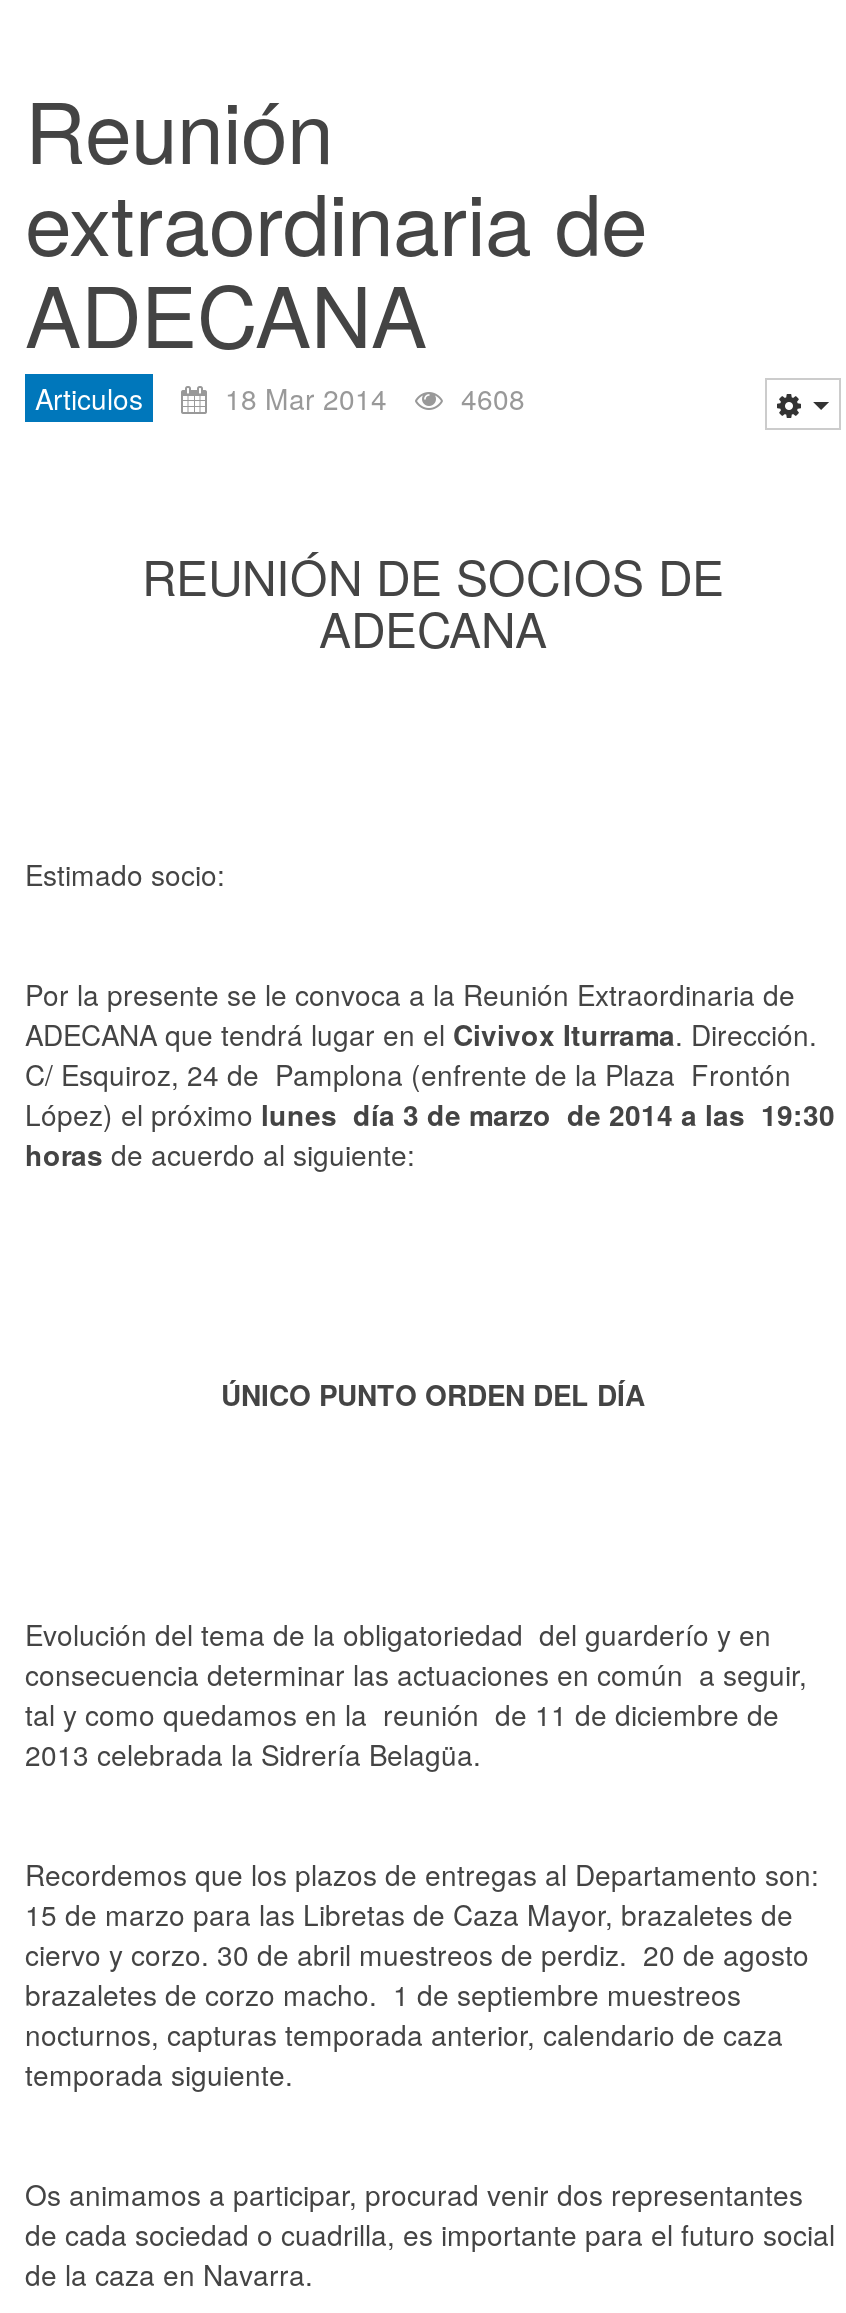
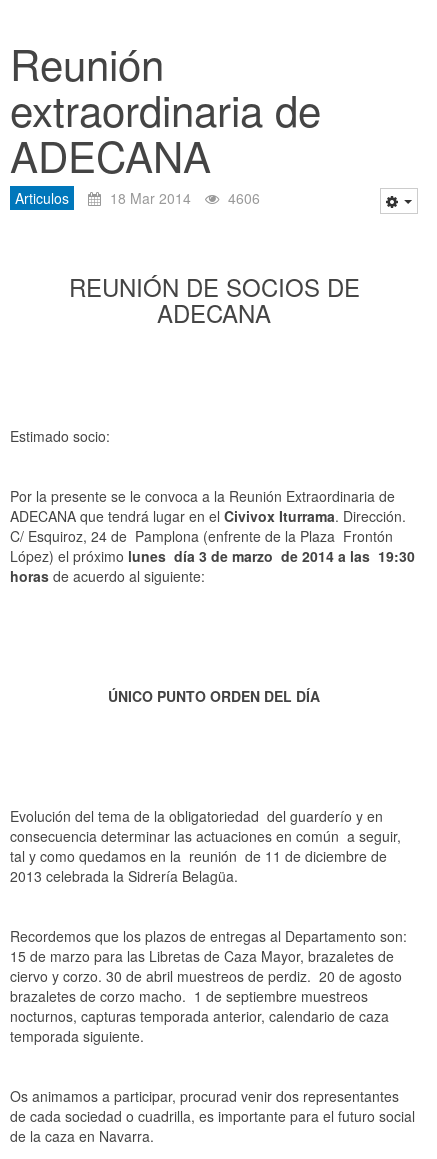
- Articulos 18 Mar 2014 4608
+ Articulos 18 Mar 2014 4606
